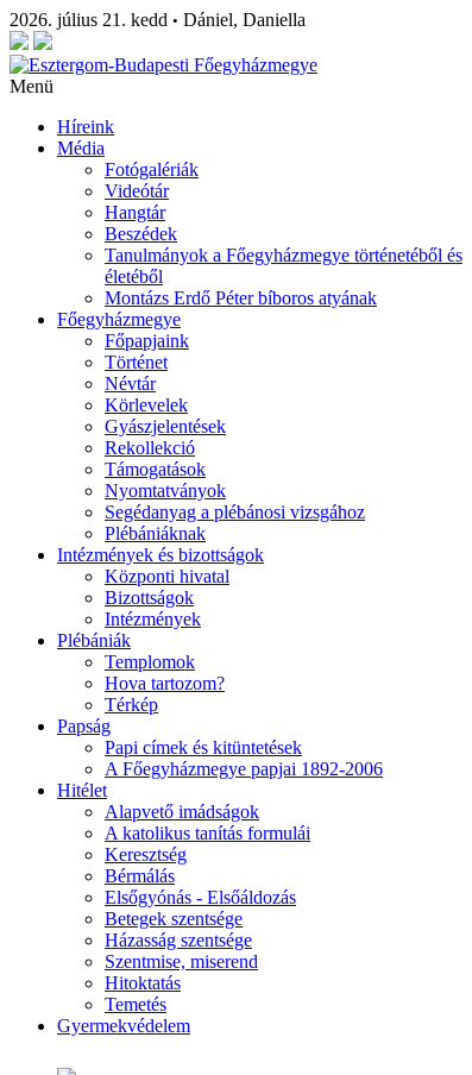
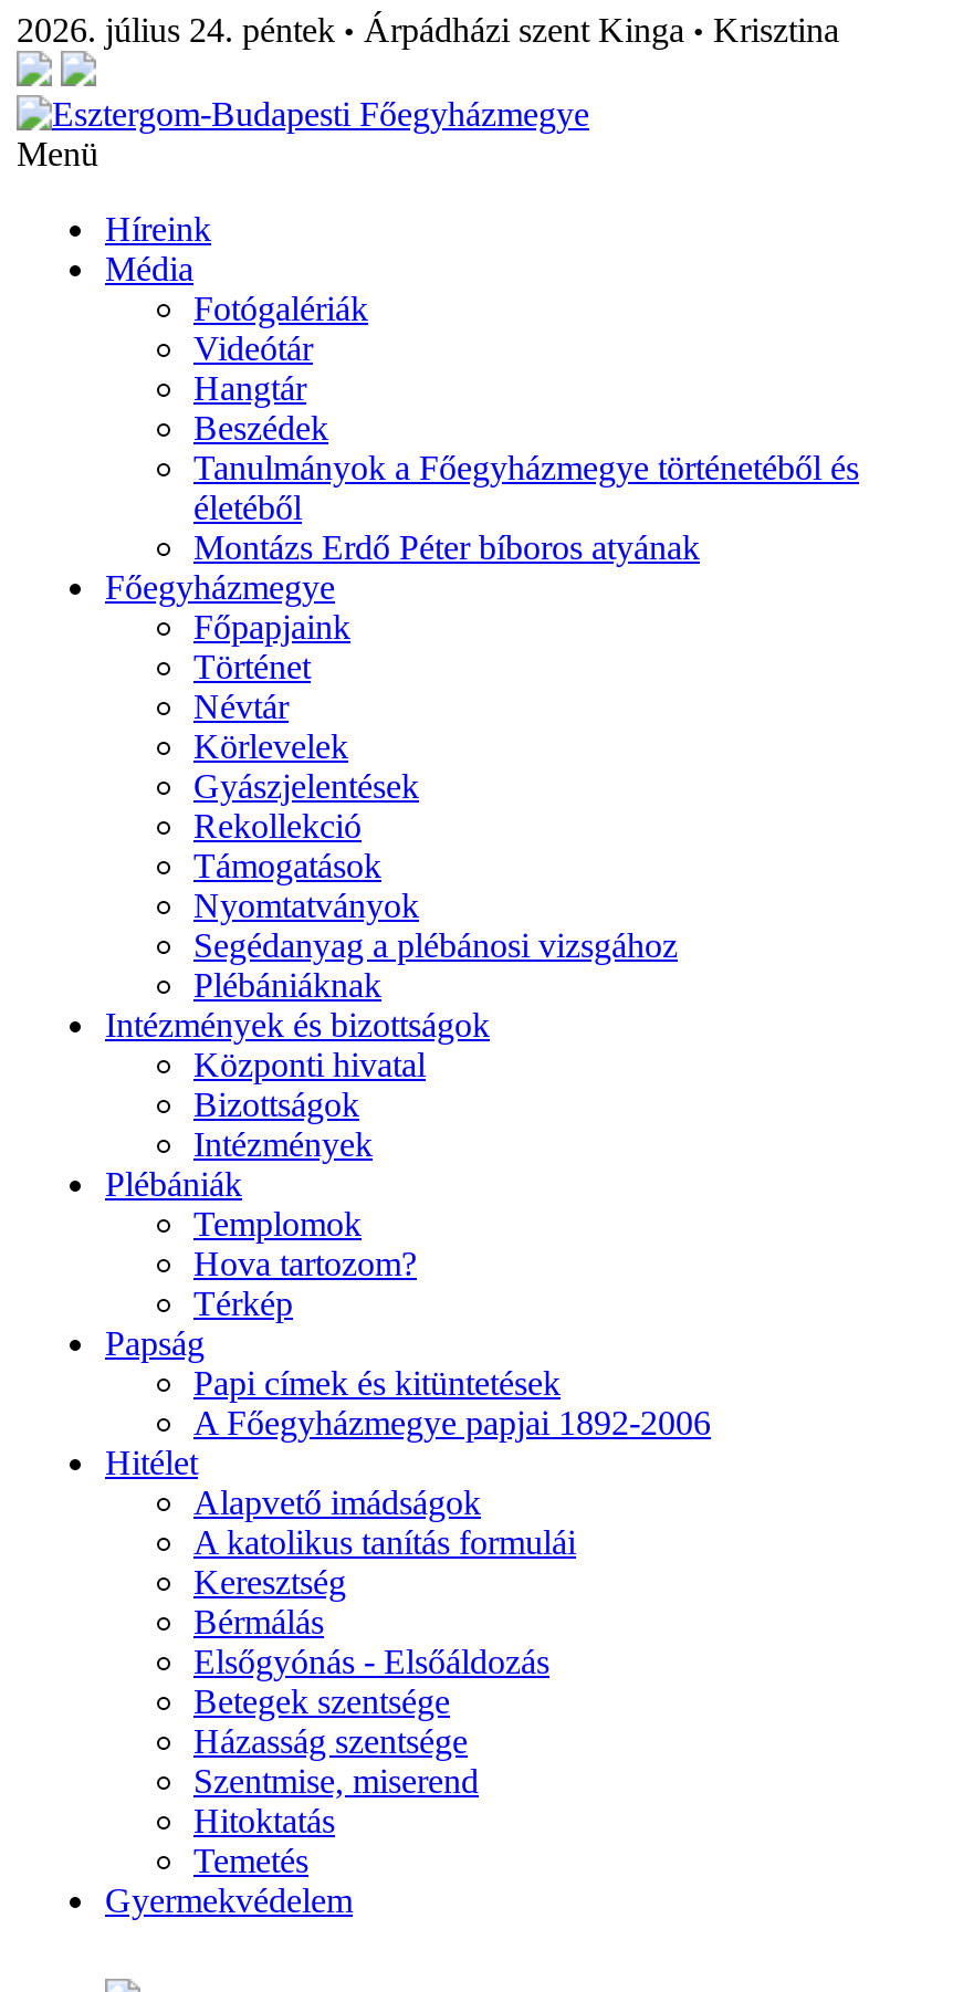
- 2026. július 21. kedd • Dániel, Daniella
+ 2026. július 24. péntek • Árpádházi szent Kinga • Krisztina
